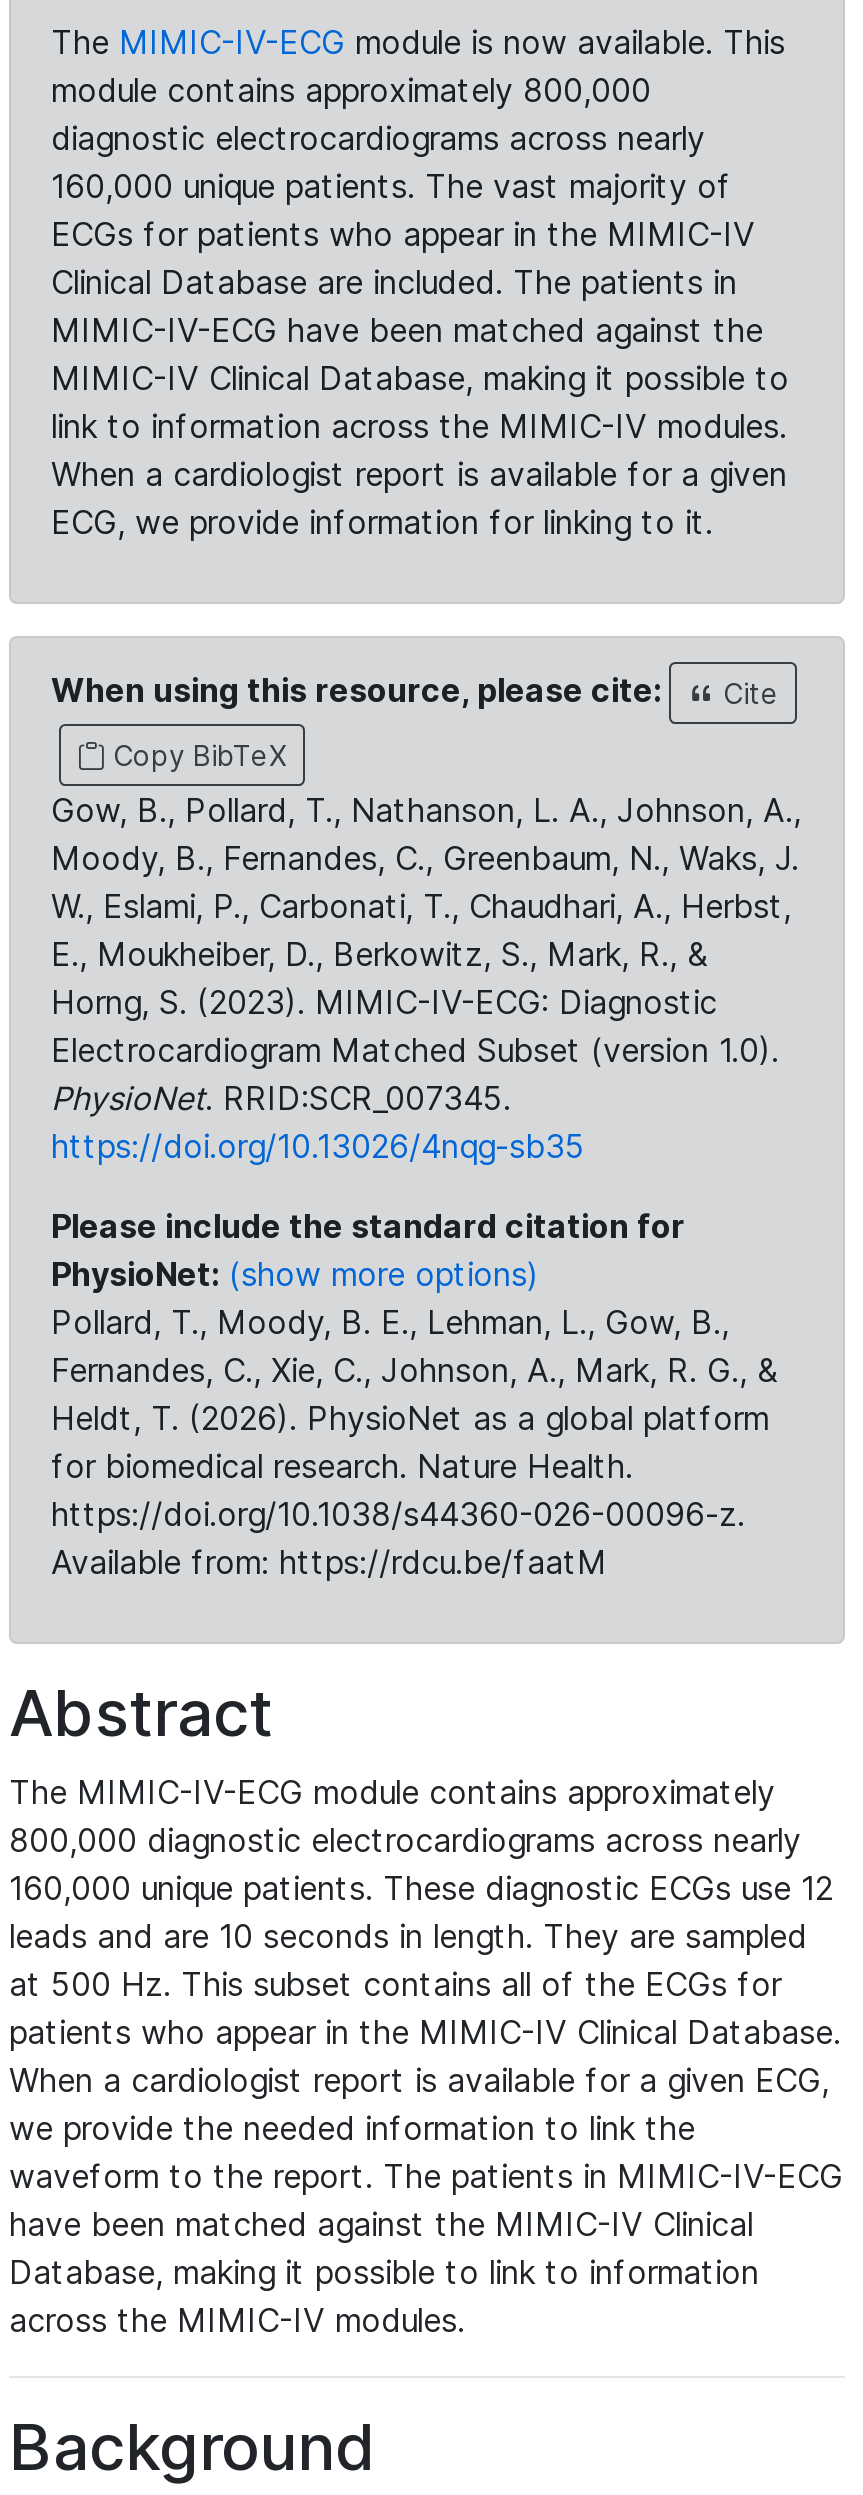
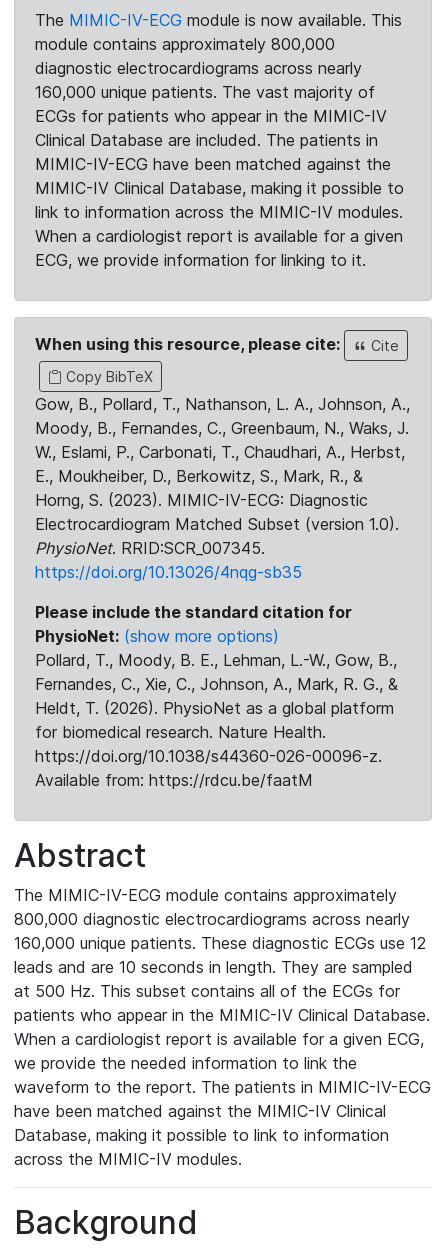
- Pollard, T., Moody, B. E., Lehman, L., Gow, B.,
+ Pollard, T., Moody, B. E., Lehman, L.-W., Gow, B.,
